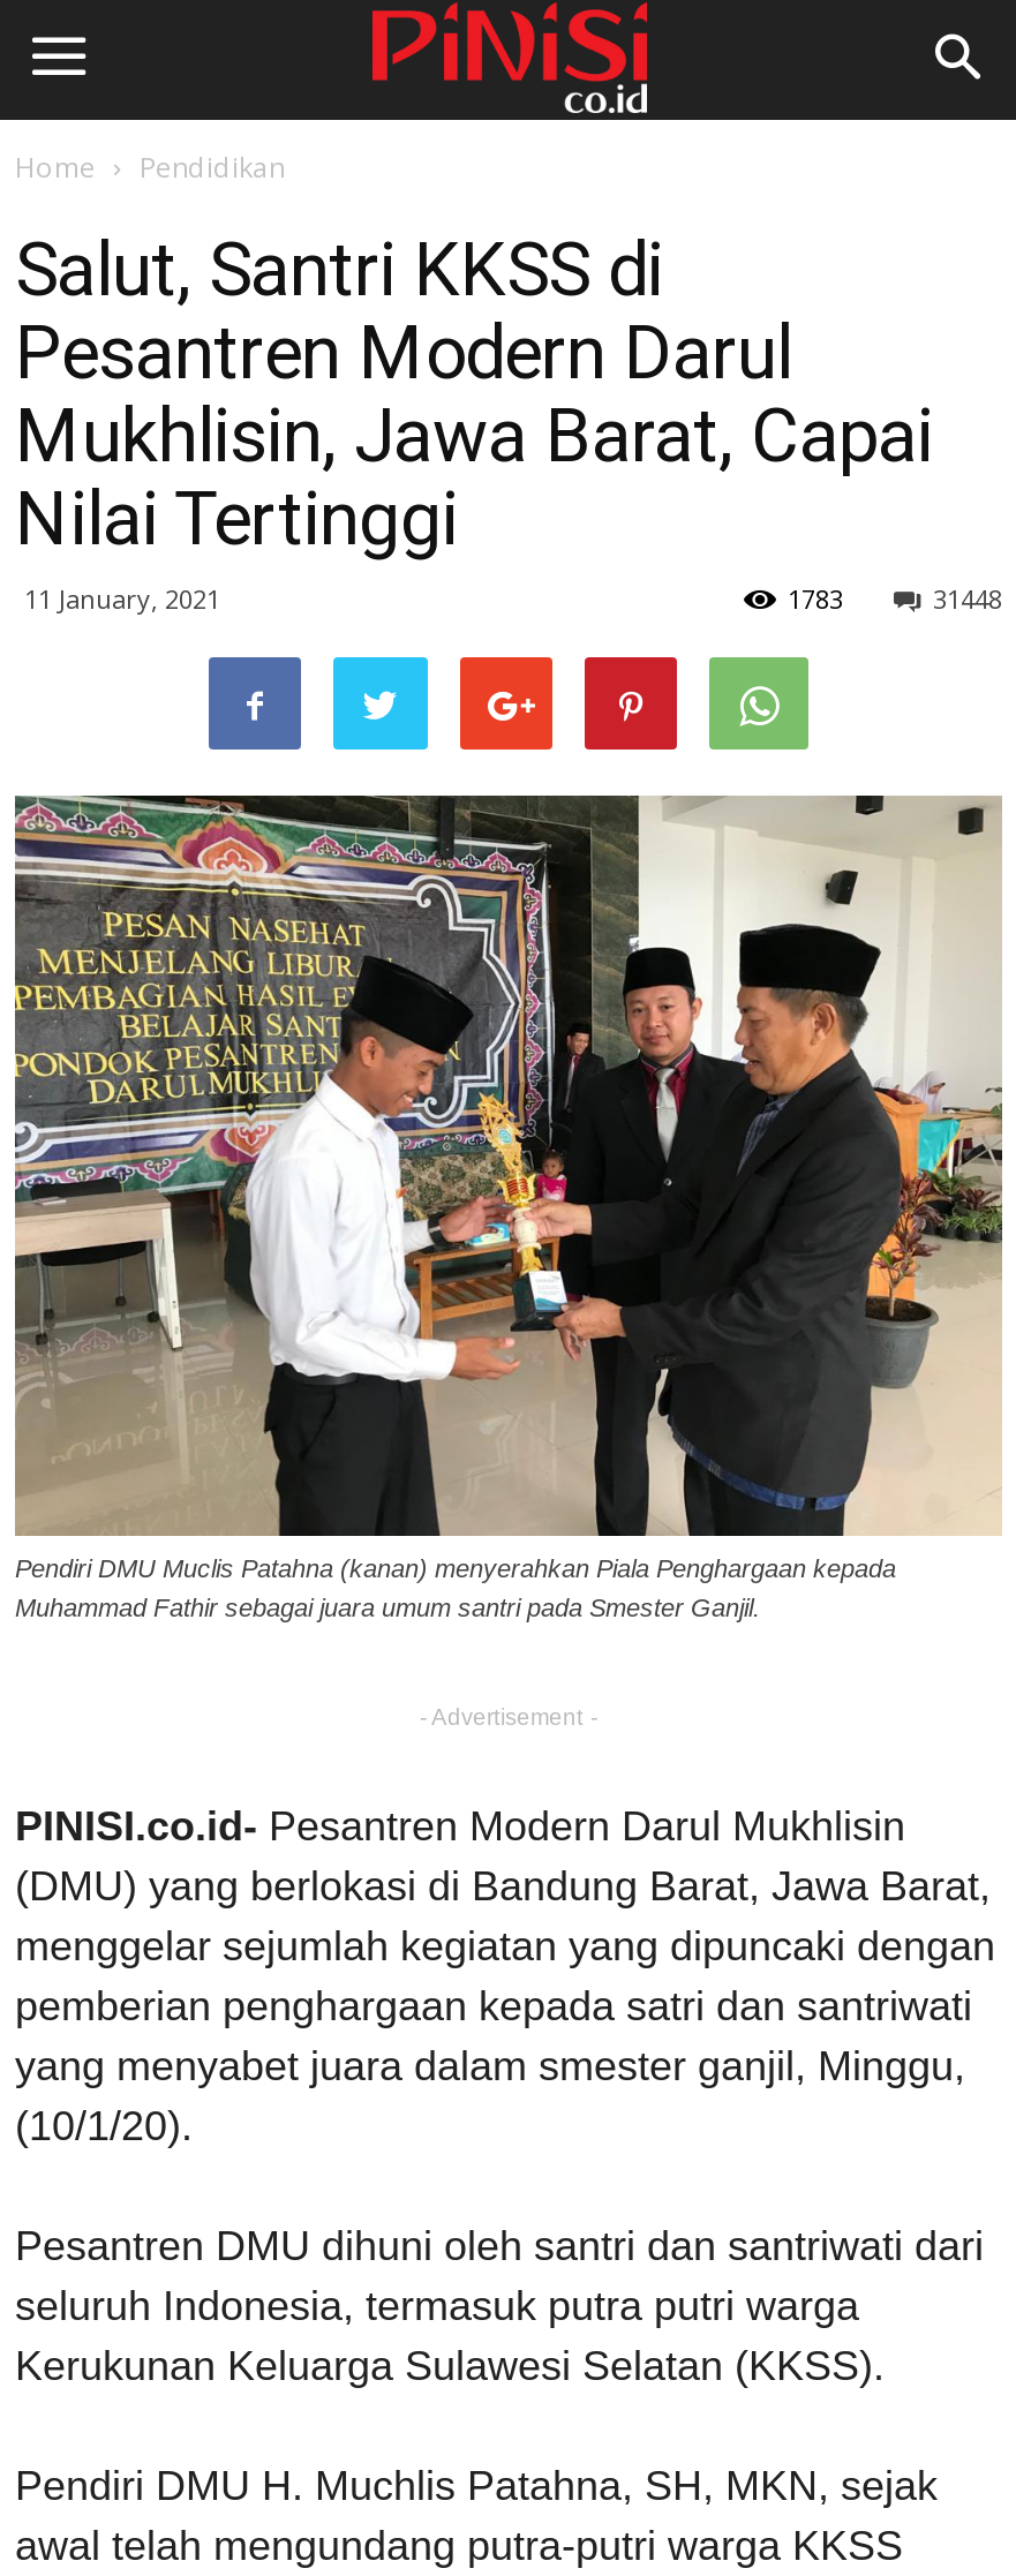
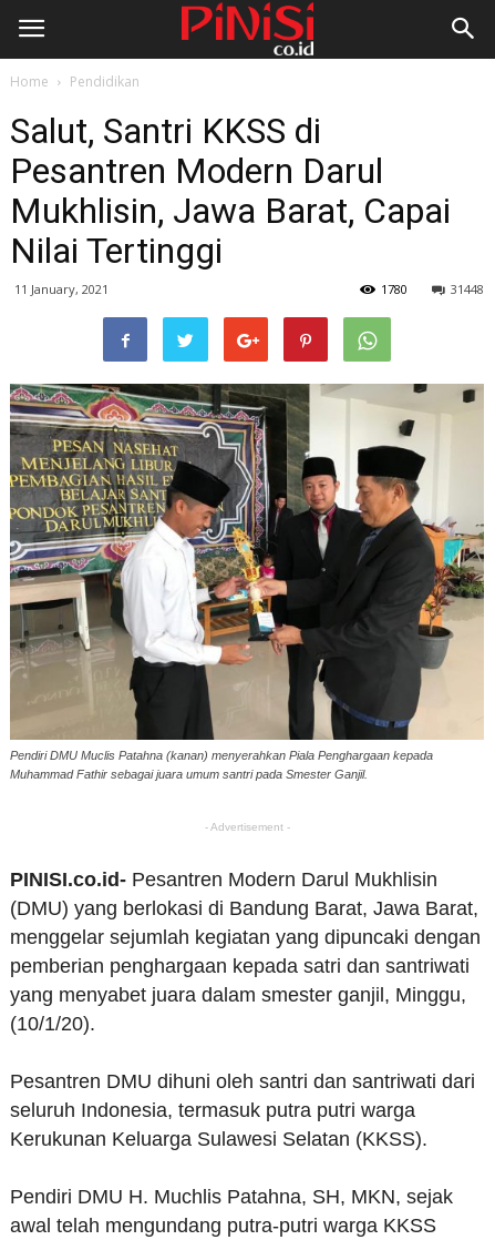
- 1783
+ 1780
